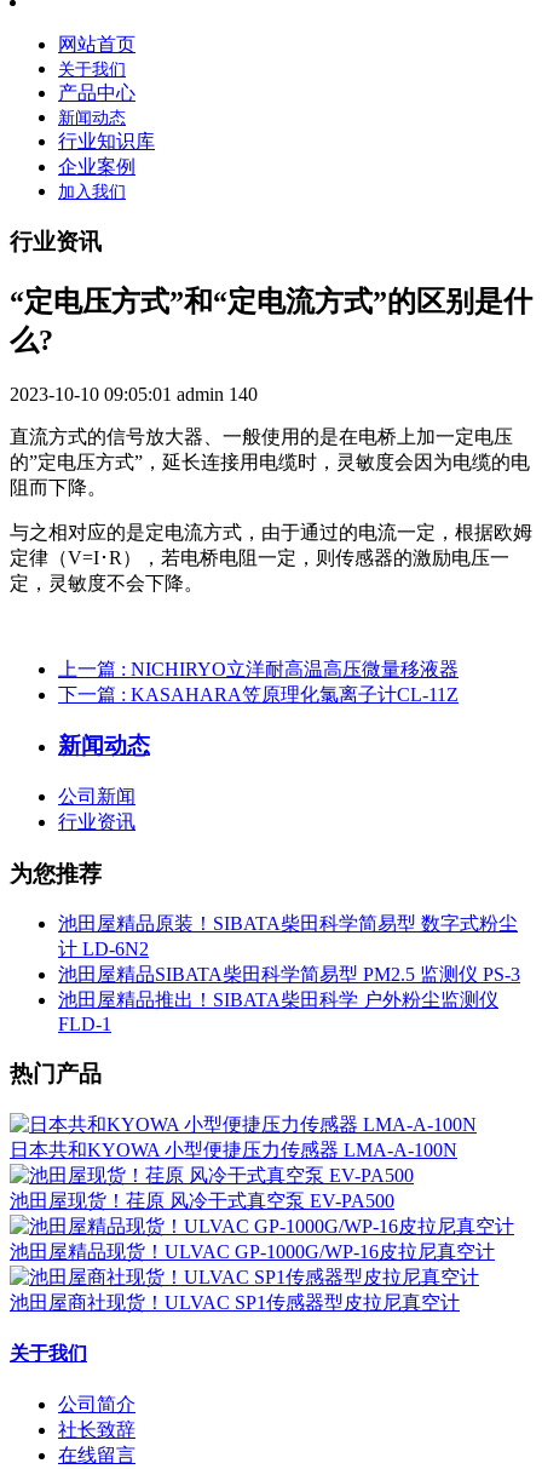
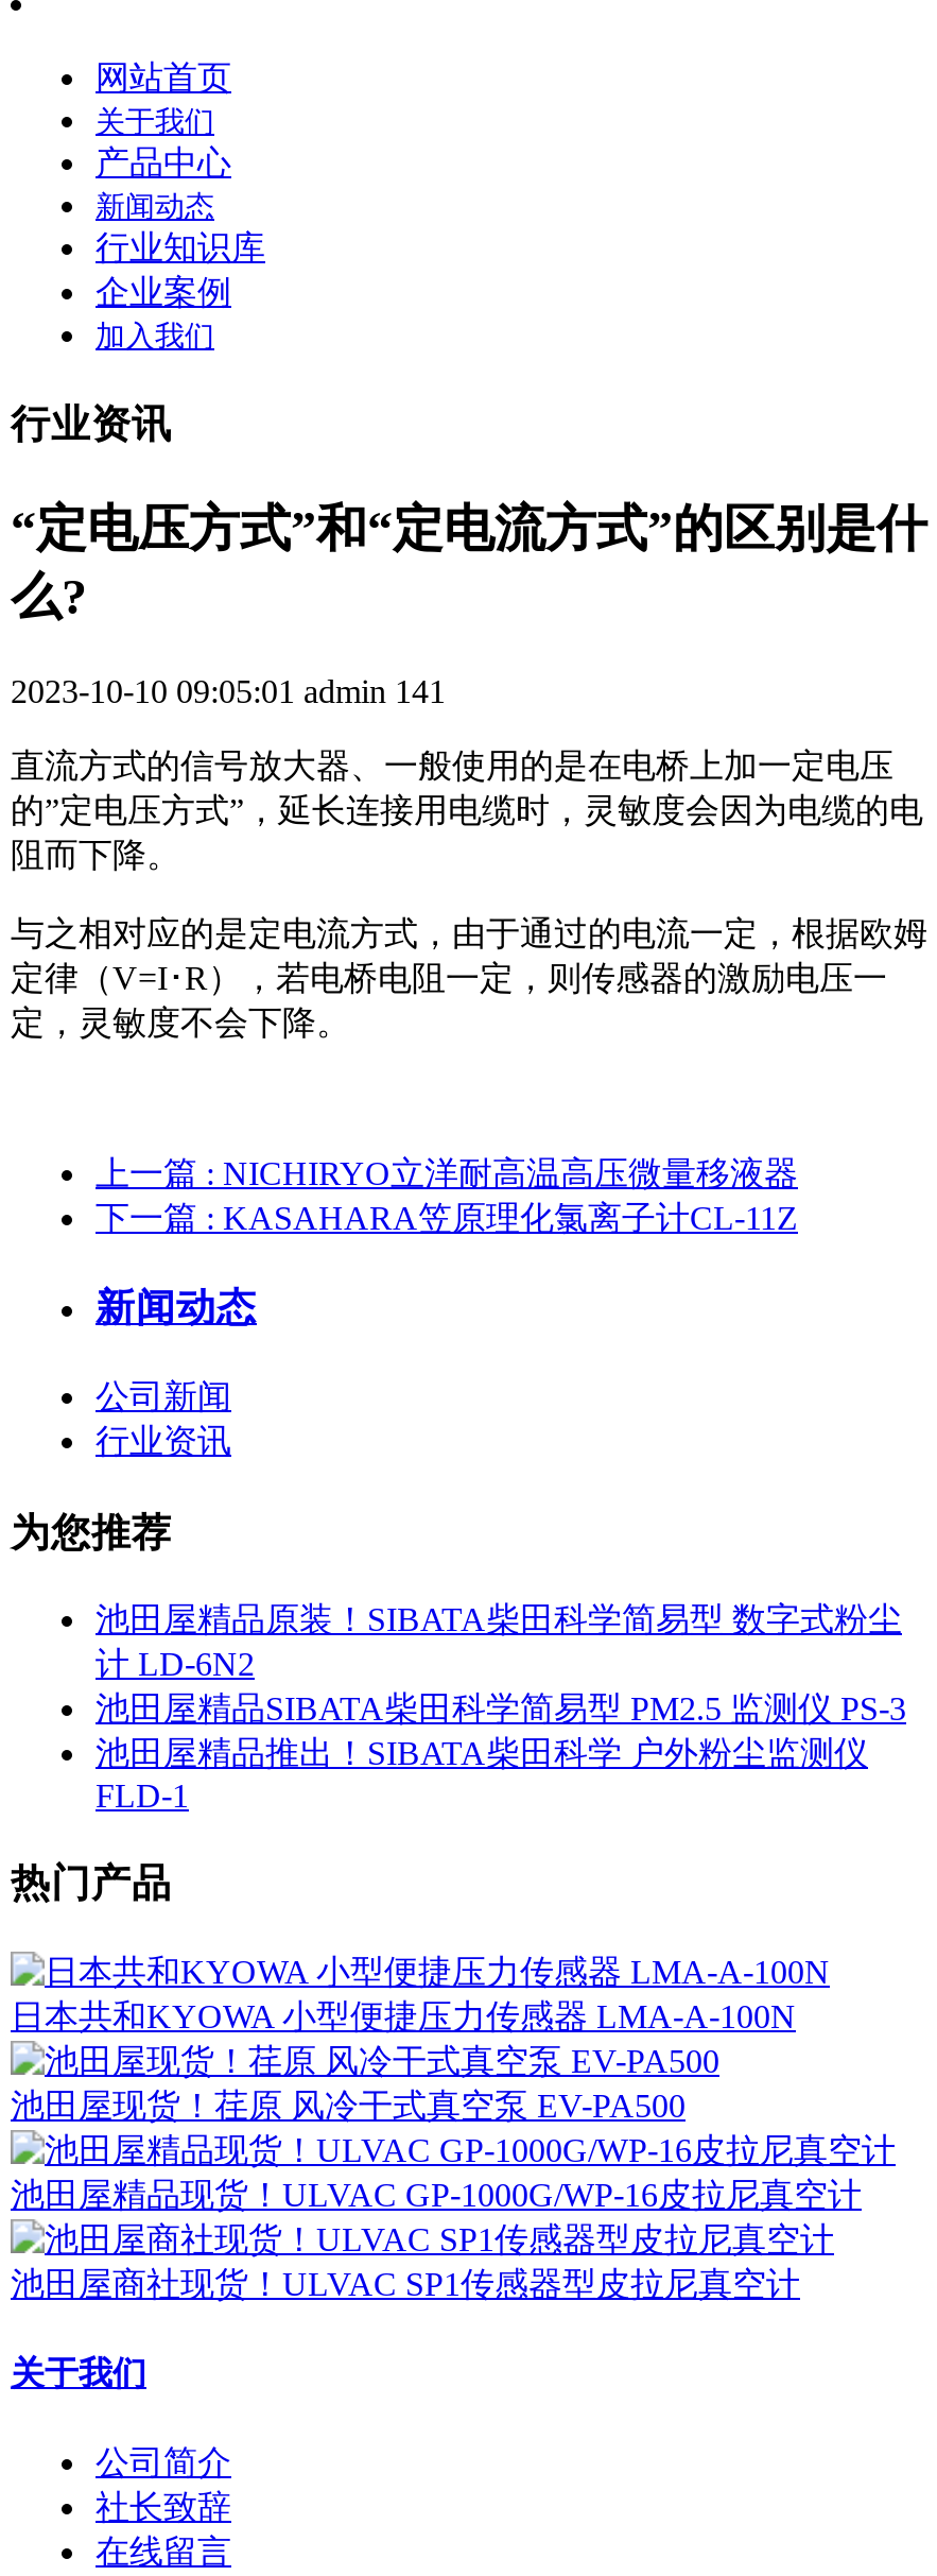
- 2023-10-10 09:05:01 admin 140
+ 2023-10-10 09:05:01 admin 141
